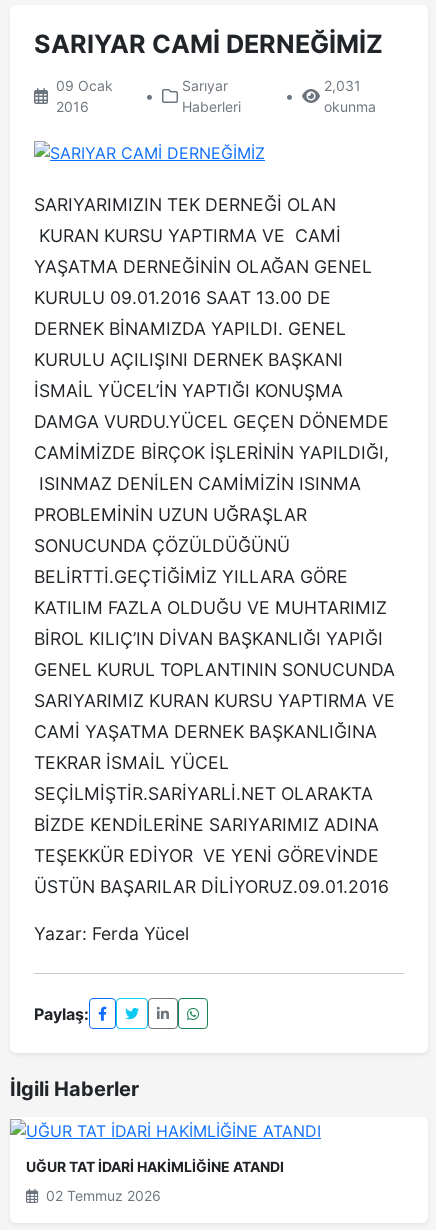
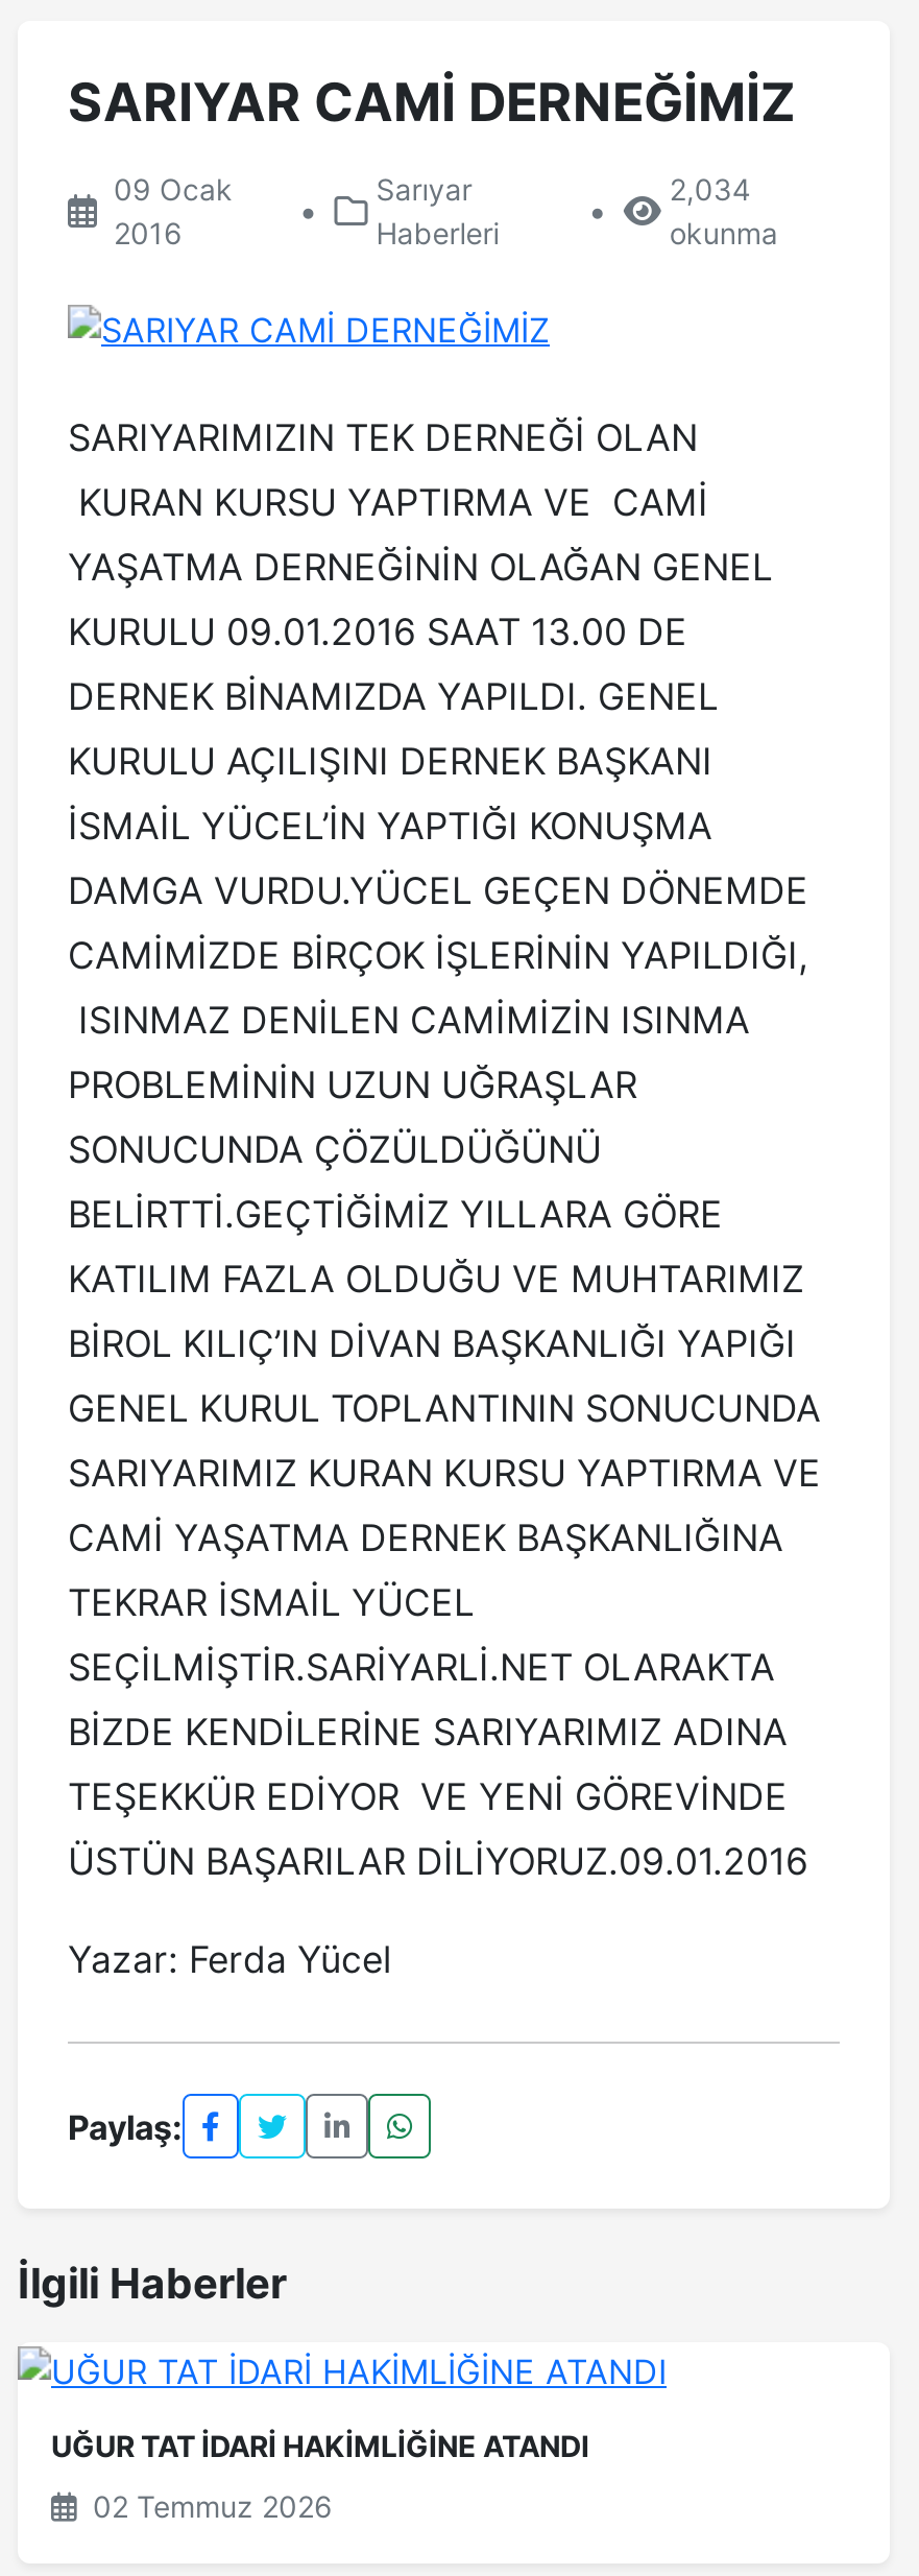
- 2,031
+ 2,034
